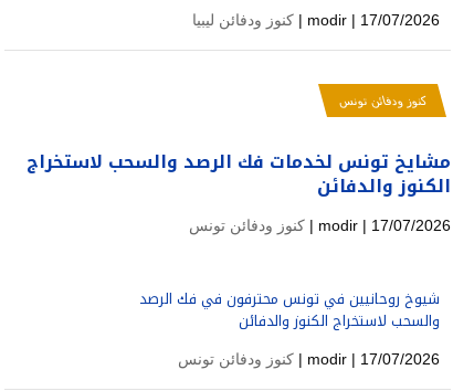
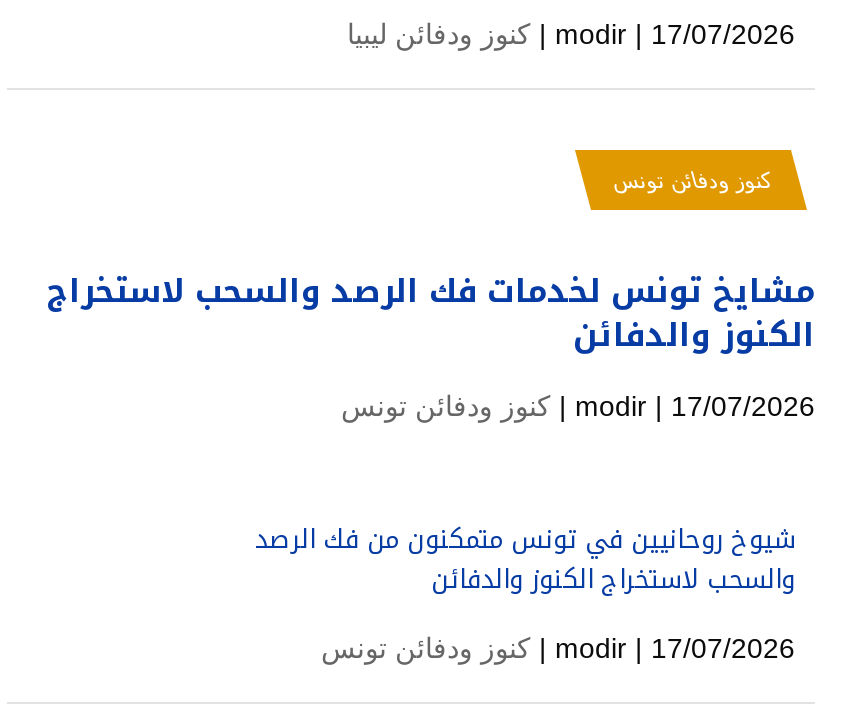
- شيوخ روحانيين في تونس محترفون في فك الرصد
+ شيوخ روحانيين في تونس متمكنون من فك الرصد
